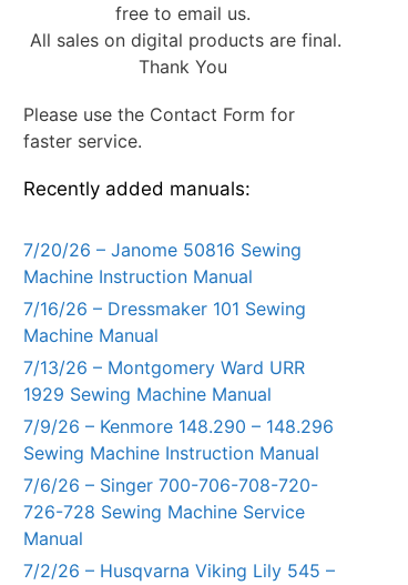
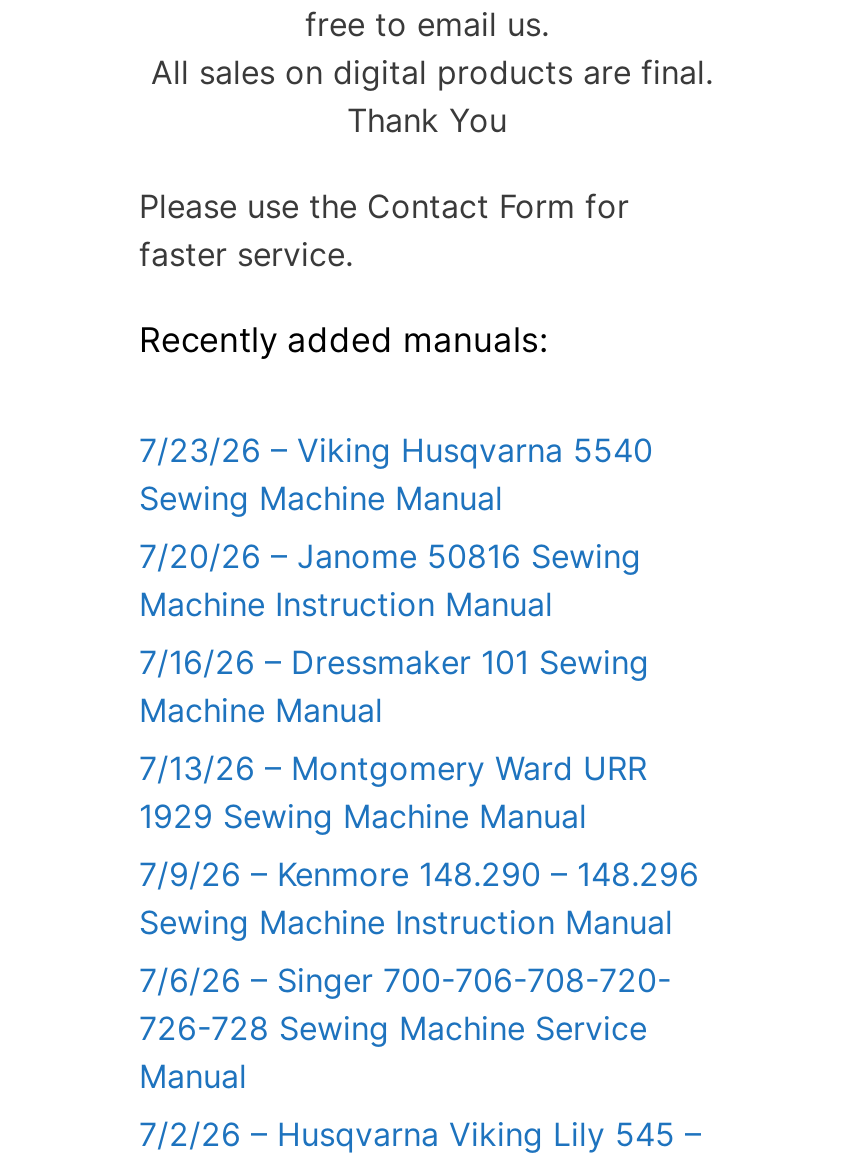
+ 7/23/26 – Viking Husqvarna 5540
+ Sewing Machine Manual
